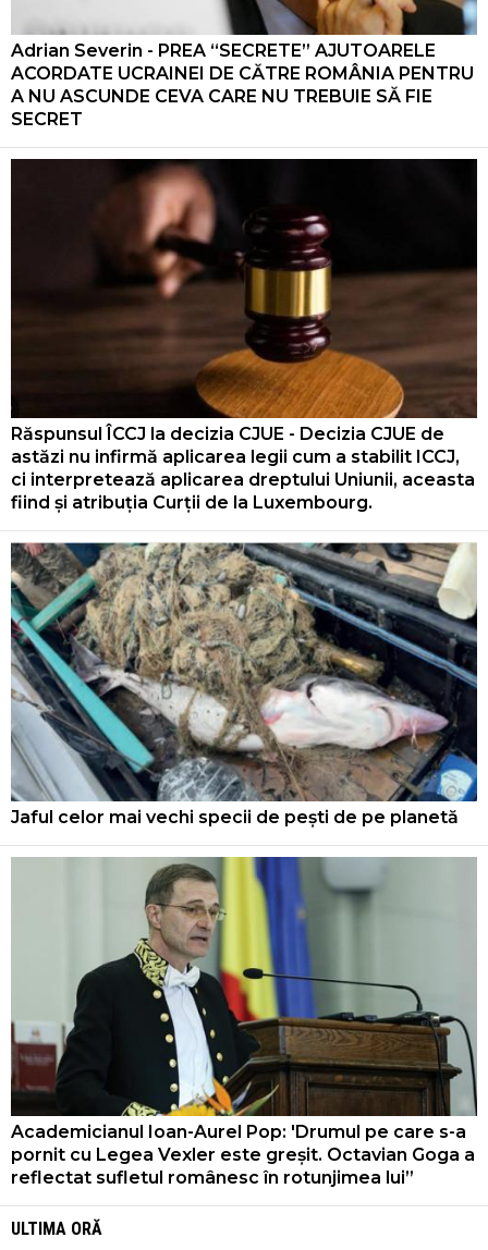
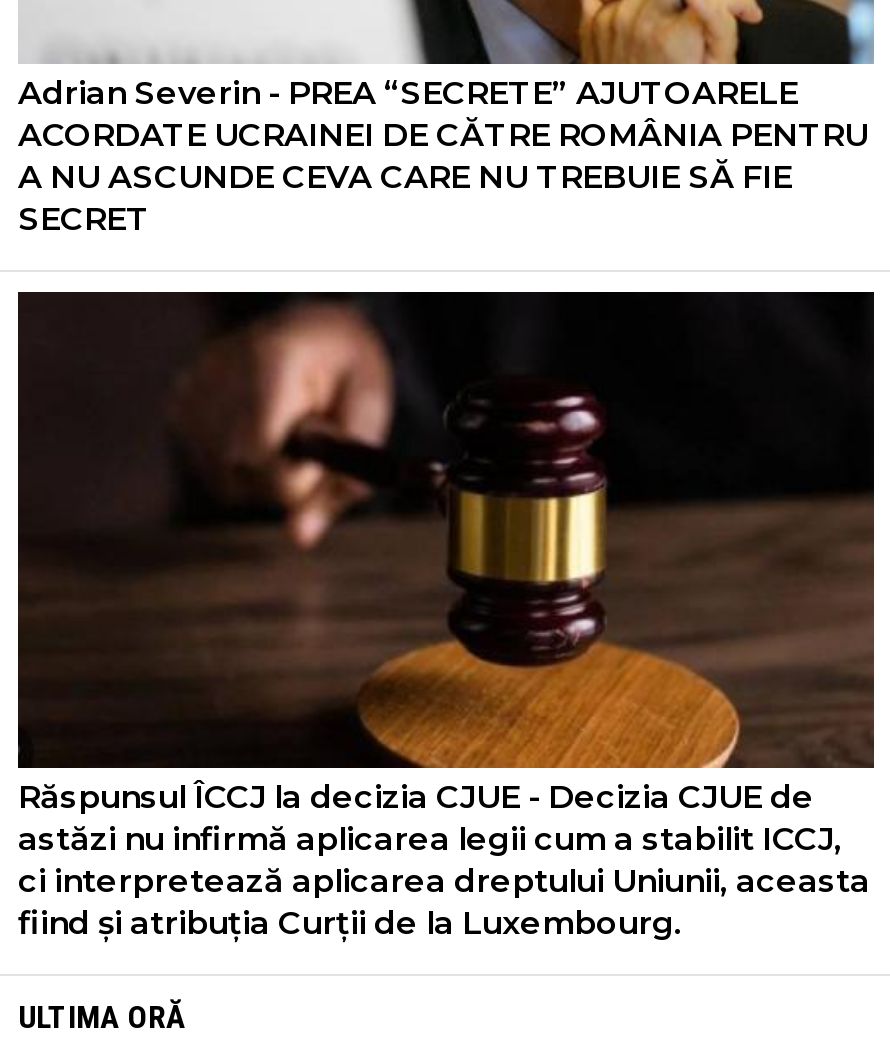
- [image]
- Jaful celor mai vechi specii de pești de pe planetă

- [image]
- Academicianul Ioan-Aurel Pop: 'Drumul pe care s-a
- pornit cu Legea Vexler este greșit. Octavian Goga a
- reflectat sufletul românesc în rotunjimea lui”
